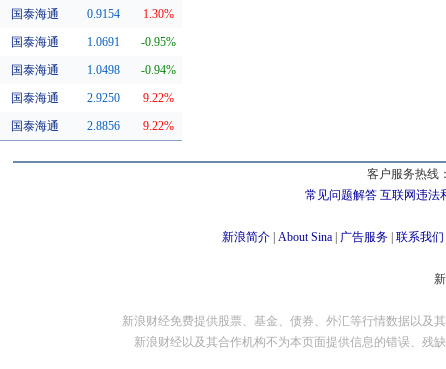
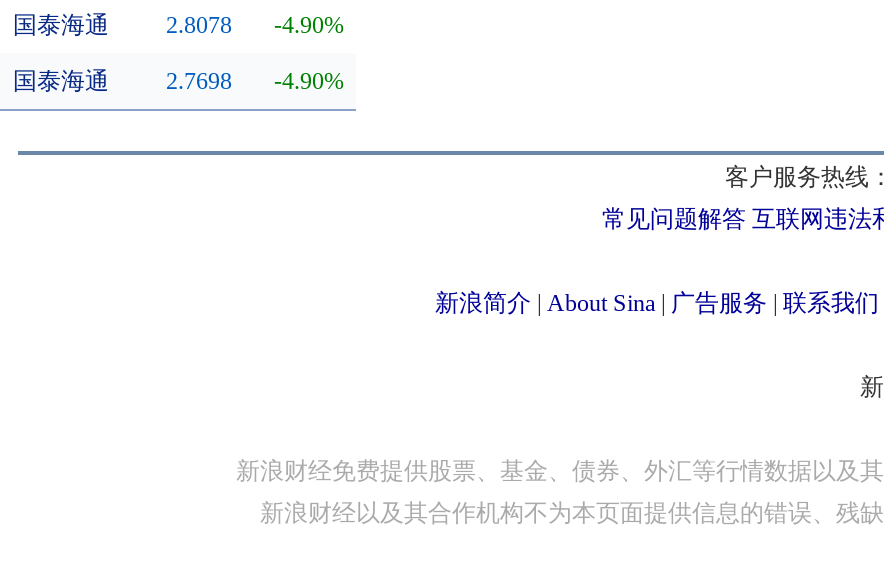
- 0.9154
+ 2.8078

- 1.30%
+ -4.90%

- 1.0691
- -0.95%
- 国泰海通
- 1.0498
- -0.94%
- 国泰海通
- 2.9250
- 9.22%
- 国泰海通
- 2.8856
- 9.22%
+ 2.7698
+ -4.90%
